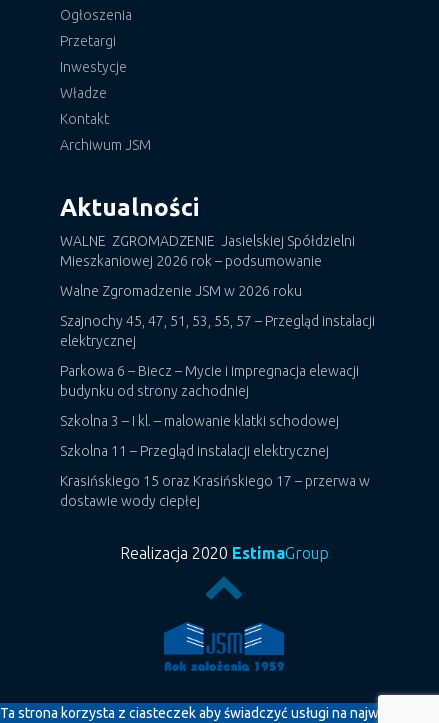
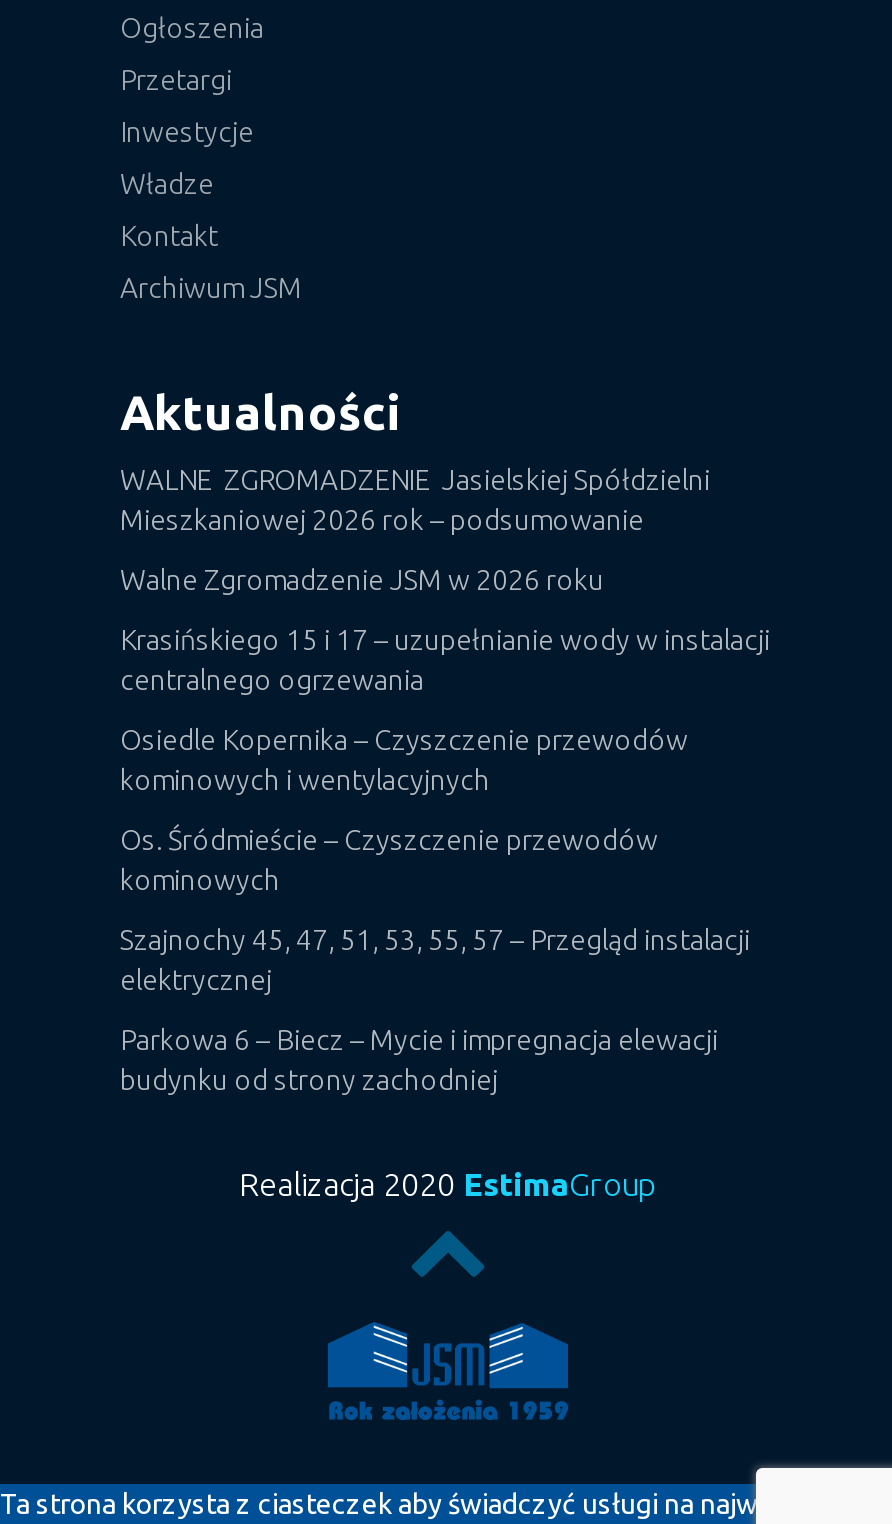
+ Krasińskiego 15 i 17 – uzupełnianie wody w instalacji
+ centralnego ogrzewania
+ Osiedle Kopernika – Czyszczenie przewodów
+ kominowych i wentylacyjnych
+ Os. Śródmieście – Czyszczenie przewodów
+ kominowych

moved down: Szajnochy 45, 47, 51, 53, 55, 57 – Przegląd instalacji | elektrycznej | Parkowa 6 – Biecz – Mycie i impregnacja elewacji | budynku od strony zachodniej

- Szkolna 3 – I kl. – malowanie klatki schodowej
- Szkolna 11 – Przegląd instalacji elektrycznej
- Krasińskiego 15 oraz Krasińskiego 17 – przerwa w
- dostawie wody ciepłej
